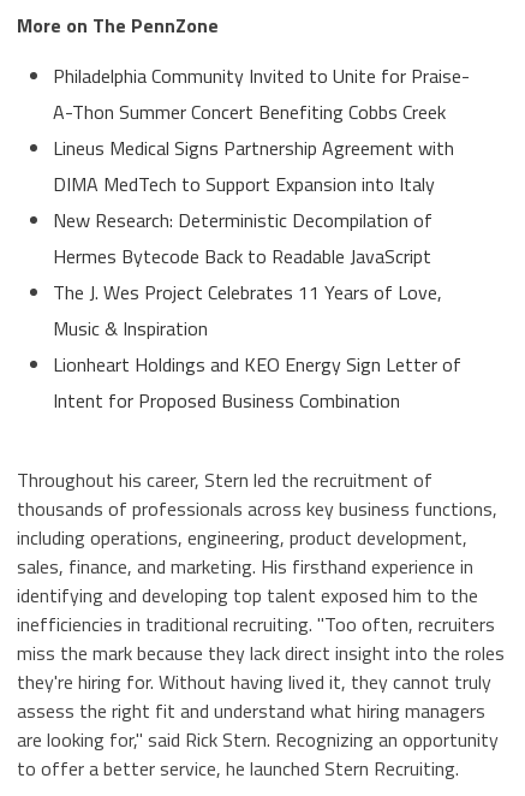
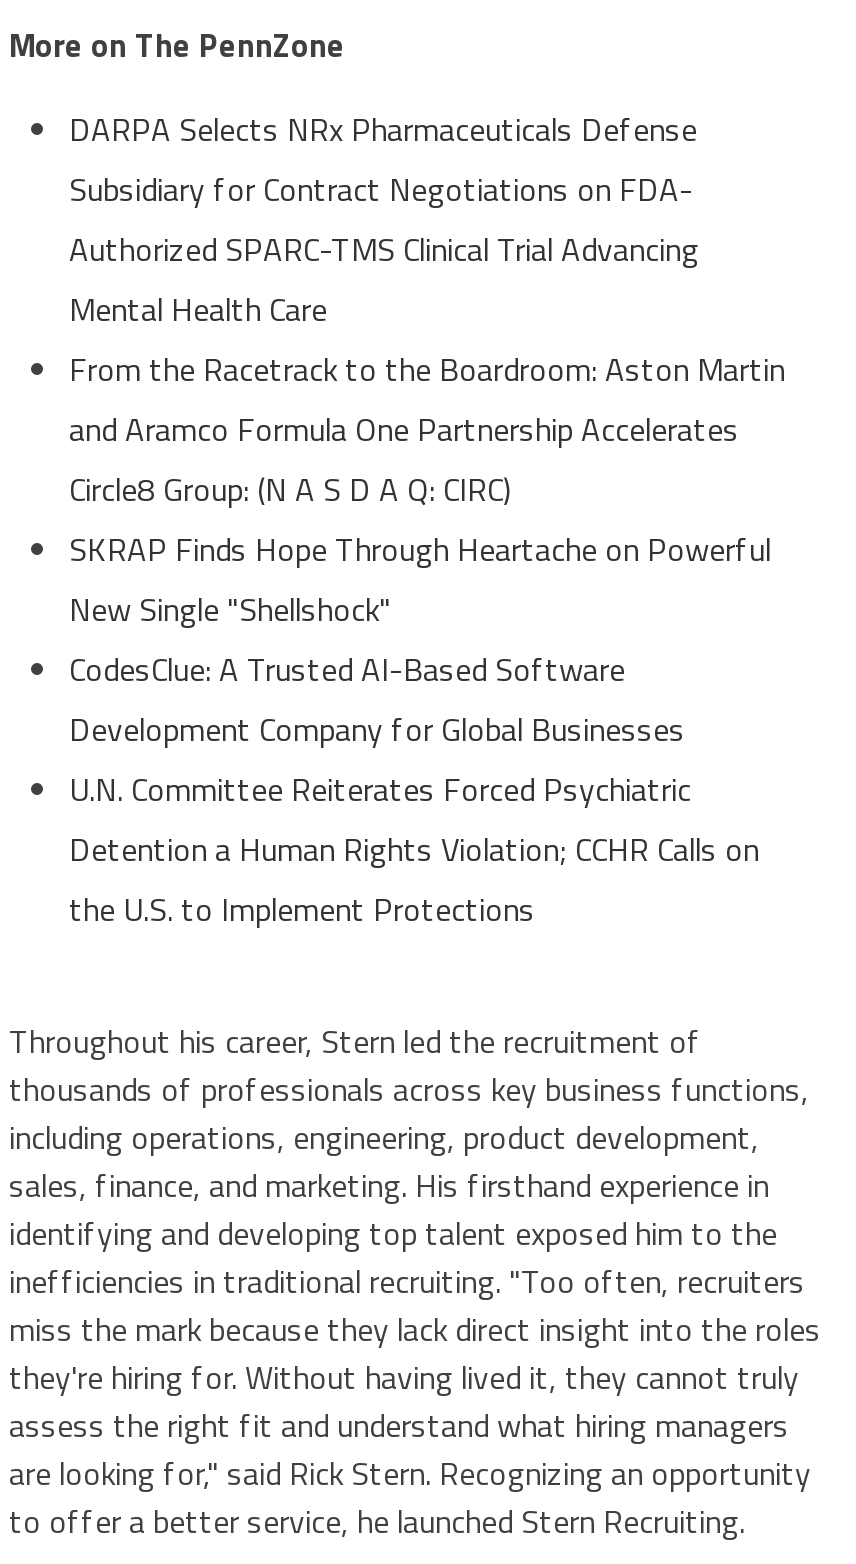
- Philadelphia Community Invited to Unite for Praise-
- A-Thon Summer Concert Benefiting Cobbs Creek
- Lineus Medical Signs Partnership Agreement with
- DIMA MedTech to Support Expansion into Italy
- New Research: Deterministic Decompilation of
- Hermes Bytecode Back to Readable JavaScript
- The J. Wes Project Celebrates 11 Years of Love,
- Music & Inspiration
- Lionheart Holdings and KEO Energy Sign Letter of
- Intent for Proposed Business Combination
+ DARPA Selects NRx Pharmaceuticals Defense
+ Subsidiary for Contract Negotiations on FDA-
+ Authorized SPARC-TMS Clinical Trial Advancing
+ Mental Health Care
+ From the Racetrack to the Boardroom: Aston Martin
+ and Aramco Formula One Partnership Accelerates
+ Circle8 Group: (N A S D A Q: CIRC)
+ SKRAP Finds Hope Through Heartache on Powerful
+ New Single "Shellshock"
+ CodesClue: A Trusted AI-Based Software
+ Development Company for Global Businesses
+ U.N. Committee Reiterates Forced Psychiatric
+ Detention a Human Rights Violation; CCHR Calls on
+ the U.S. to Implement Protections
